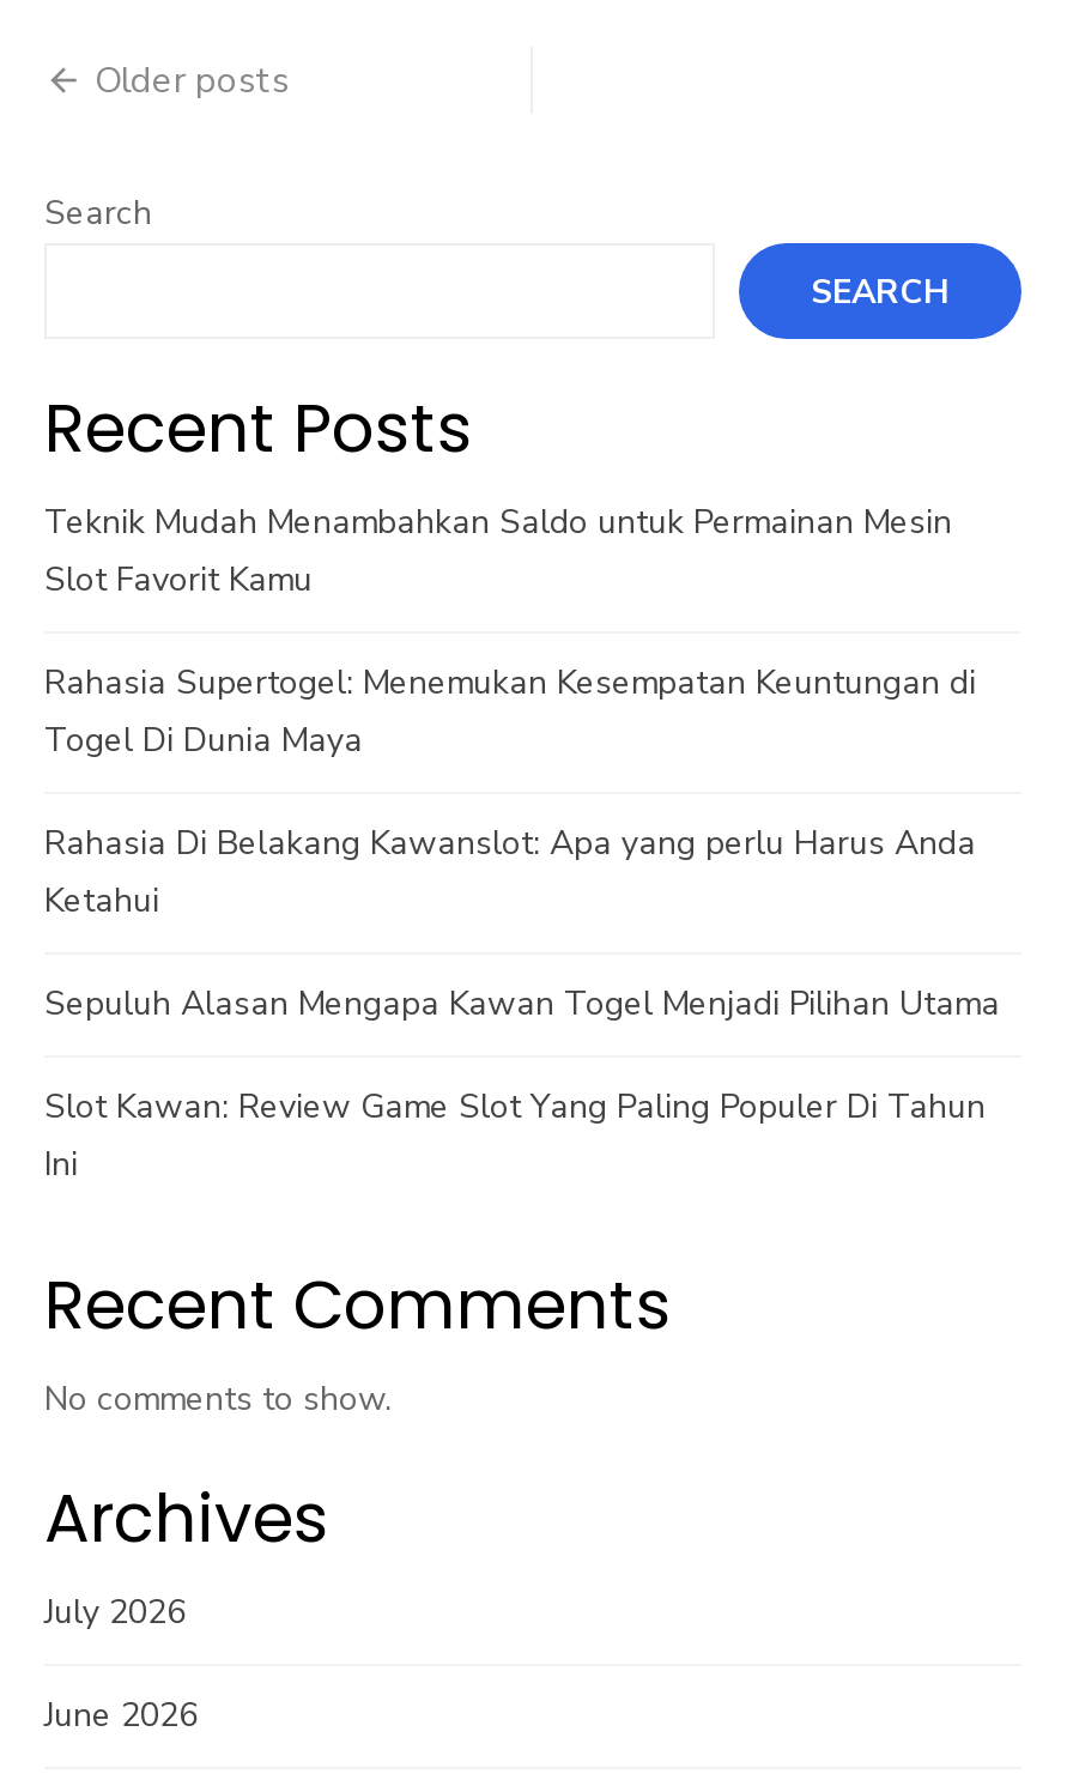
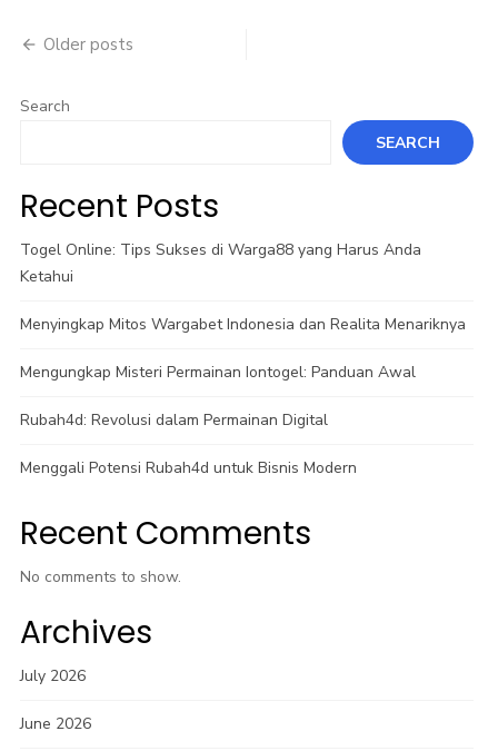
- Teknik Mudah Menambahkan Saldo untuk Permainan Mesin
- Slot Favorit Kamu
- Rahasia Supertogel: Menemukan Kesempatan Keuntungan di
- Togel Di Dunia Maya
- Rahasia Di Belakang Kawanslot: Apa yang perlu Harus Anda
+ Togel Online: Tips Sukses di Warga88 yang Harus Anda

moved up: Ketahui

- Sepuluh Alasan Mengapa Kawan Togel Menjadi Pilihan Utama
- Slot Kawan: Review Game Slot Yang Paling Populer Di Tahun
- Ini
+ Menyingkap Mitos Wargabet Indonesia dan Realita Menariknya
+ Mengungkap Misteri Permainan Iontogel: Panduan Awal
+ Rubah4d: Revolusi dalam Permainan Digital
+ Menggali Potensi Rubah4d untuk Bisnis Modern
